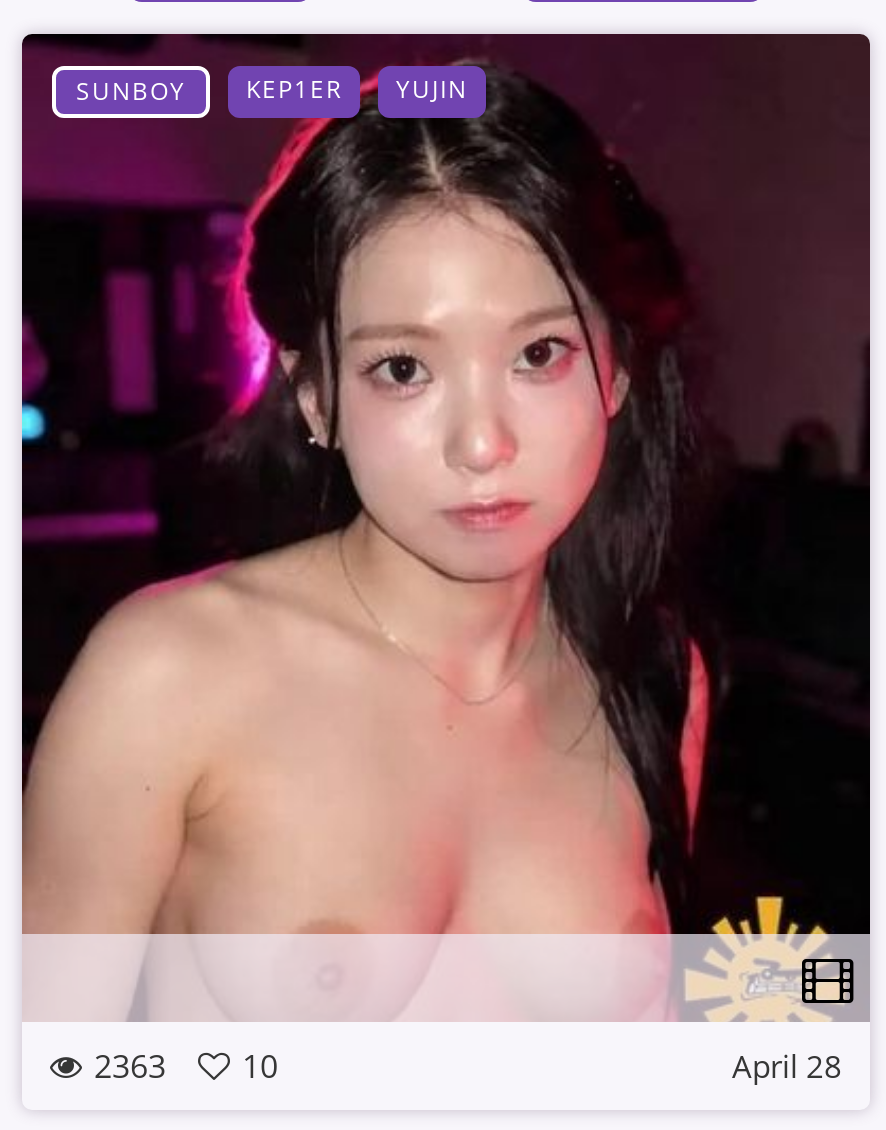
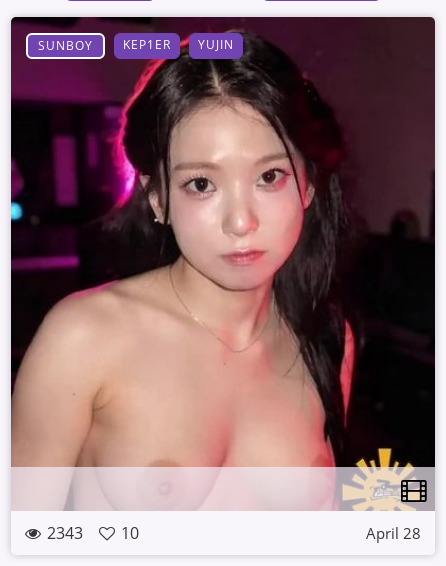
- 2363 10
+ 2343 10
